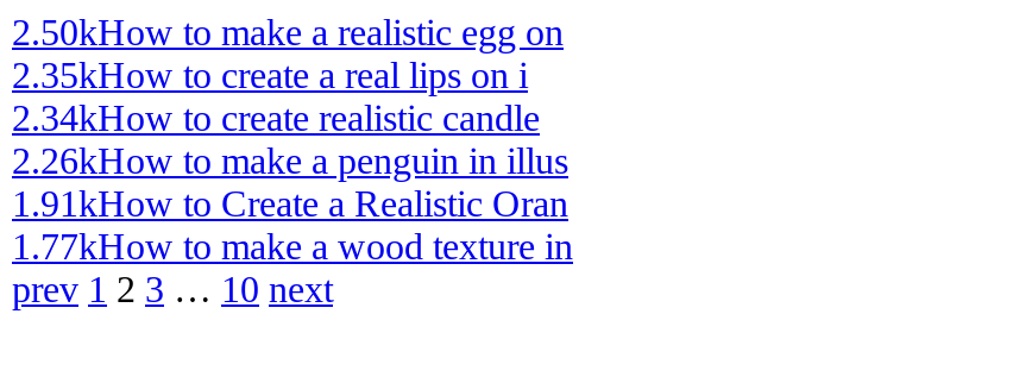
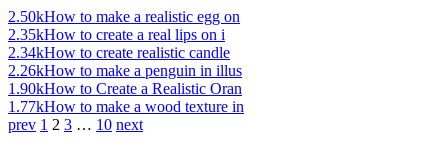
- 1.91kHow to Create a Realistic Oran
+ 1.90kHow to Create a Realistic Oran
